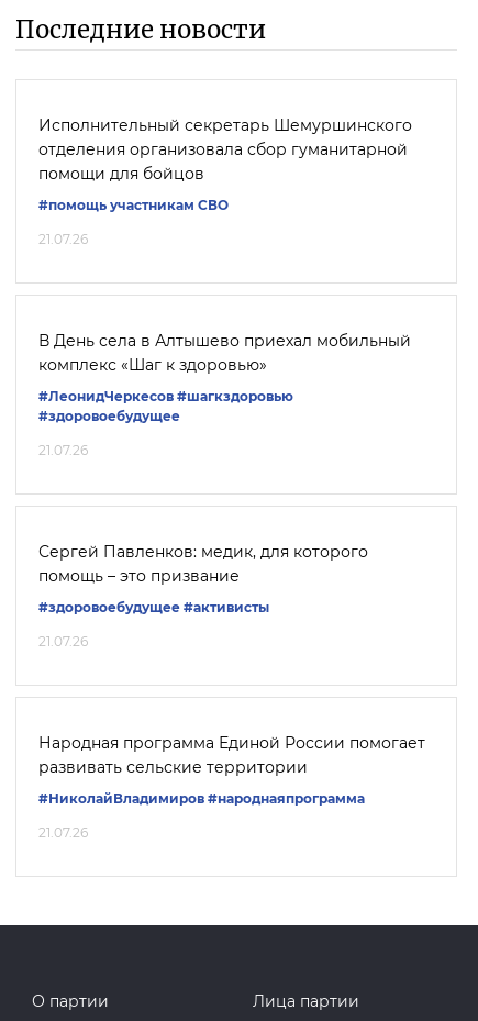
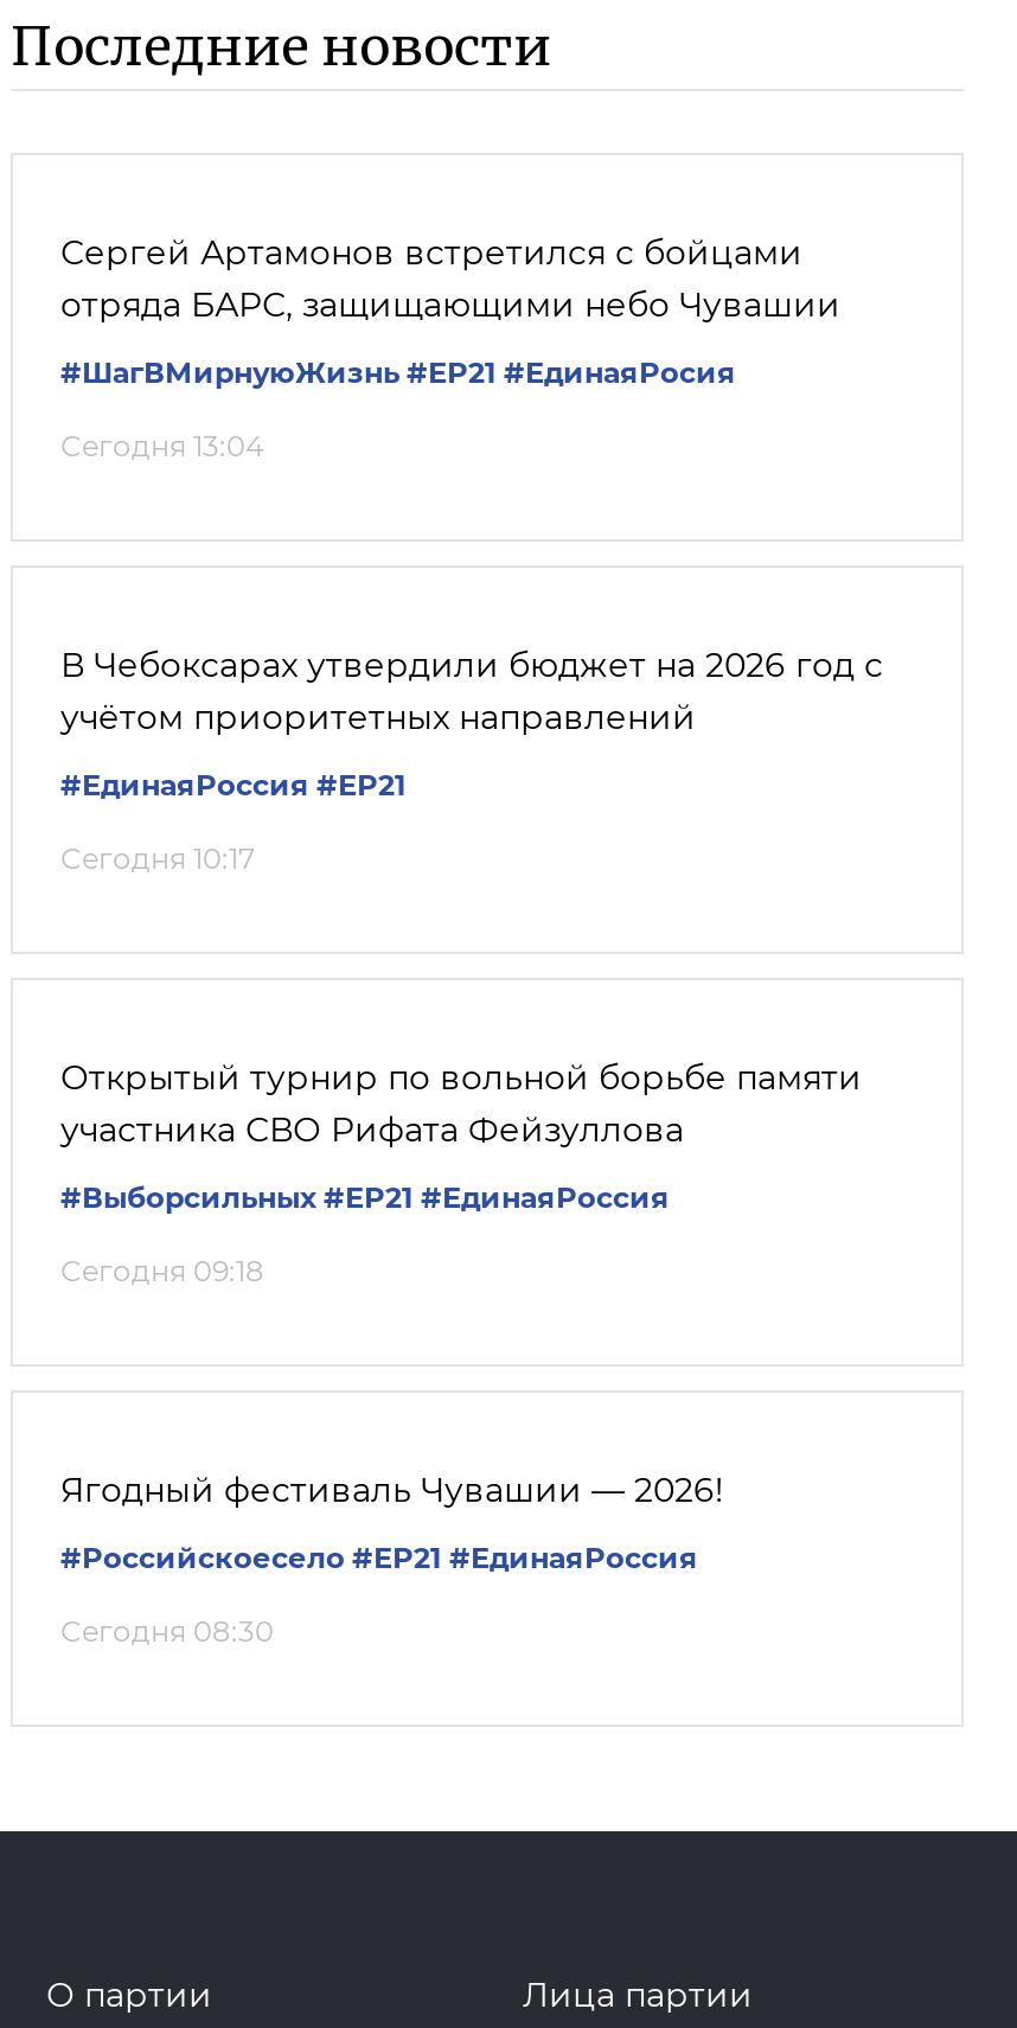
- Исполнительный секретарь Шемуршинского
- отделения организовала сбор гуманитарной
- помощи для бойцов
+ Сергей Артамонов встретился с бойцами
+ отряда БАРС, защищающими небо Чувашии

- #помощь участникам СВО
+ #ШагВМирнуюЖизнь #ЕР21 #ЕдинаяРосия

- 21.07.26
+ Сегодня 13:04

- В День села в Алтышево приехал мобильный
- комплекс «Шаг к здоровью»
+ В Чебоксарах утвердили бюджет на 2026 год с
+ учётом приоритетных направлений

- #ЛеонидЧеркесов #шагкздоровью
- #здоровоебудущее
+ #ЕдинаяРоссия #ЕР21

- 21.07.26
+ Сегодня 10:17

- Сергей Павленков: медик, для которого
- помощь – это призвание
+ Открытый турнир по вольной борьбе памяти
+ участника СВО Рифата Фейзуллова

- #здоровоебудущее #активисты
+ #Выборсильных #ЕР21 #ЕдинаяРоссия

- 21.07.26
+ Сегодня 09:18

- Народная программа Единой России помогает
- развивать сельские территории
+ Ягодный фестиваль Чувашии — 2026!

- #НиколайВладимиров #народнаяпрограмма
+ #Российскоесело #ЕР21 #ЕдинаяРоссия

- 21.07.26
+ Сегодня 08:30
